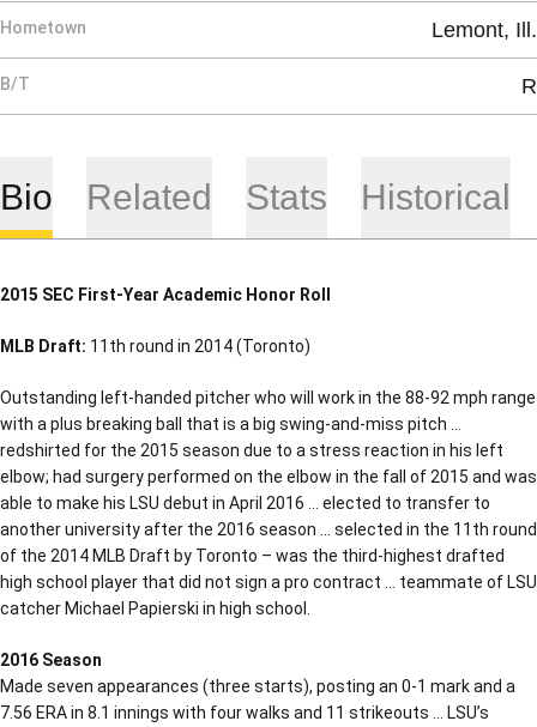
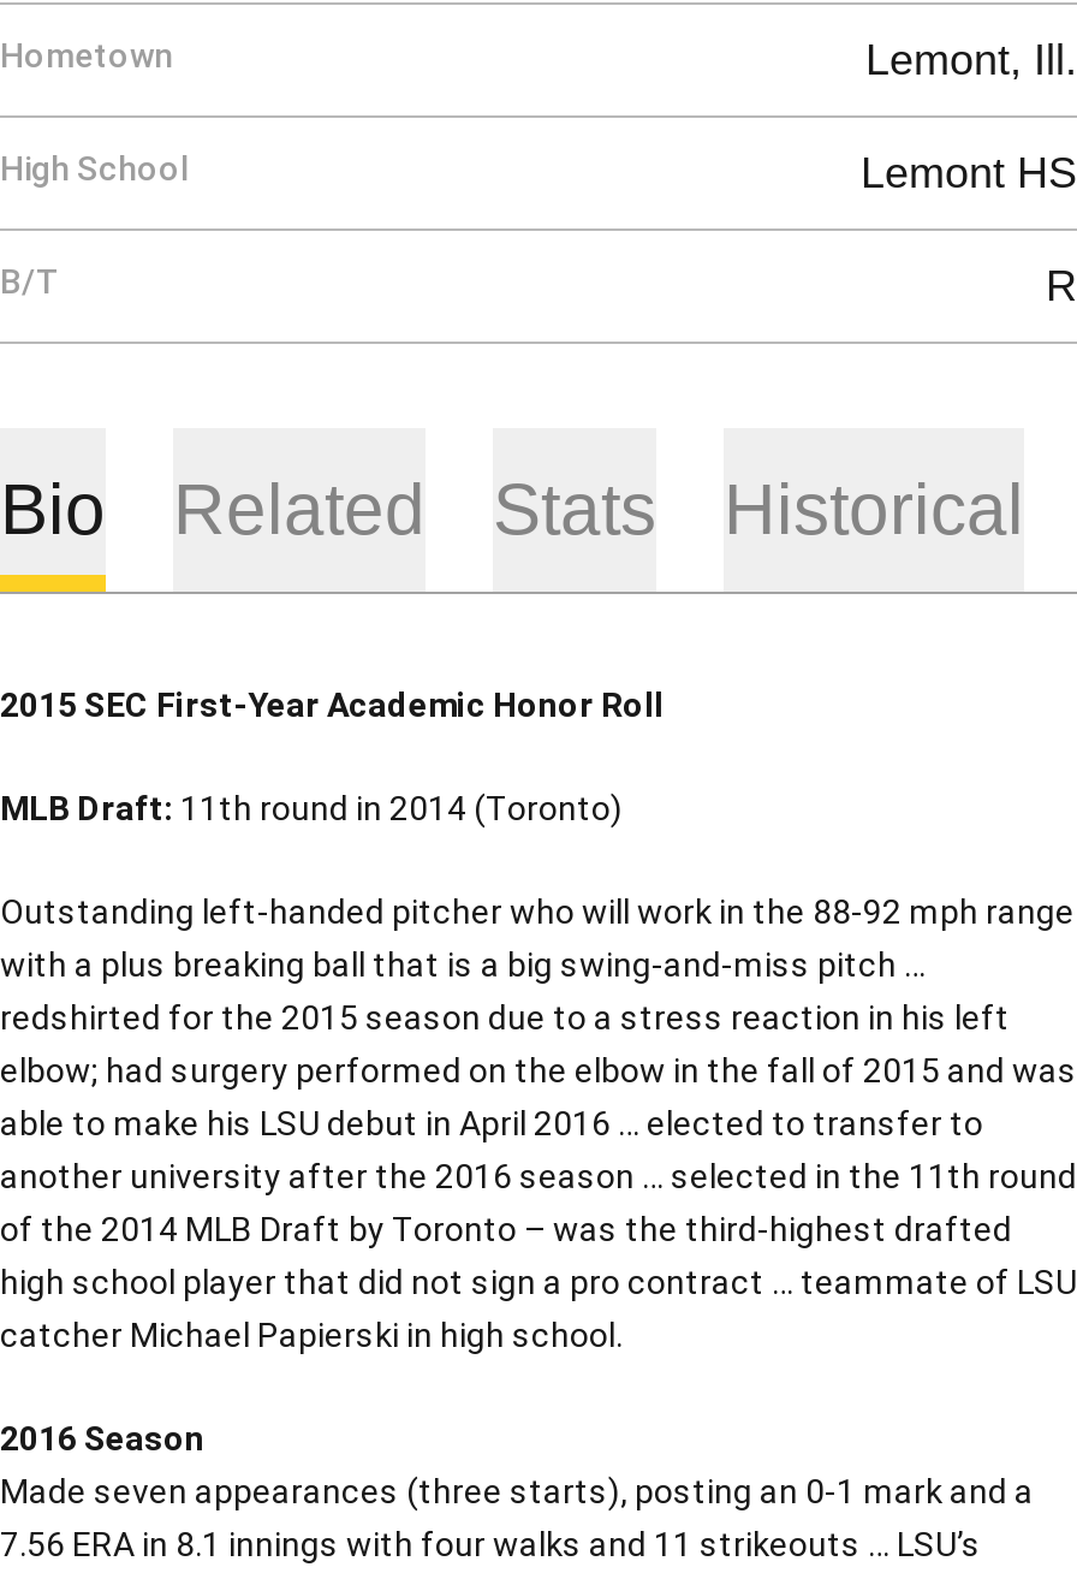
+ High School
+ Lemont HS
